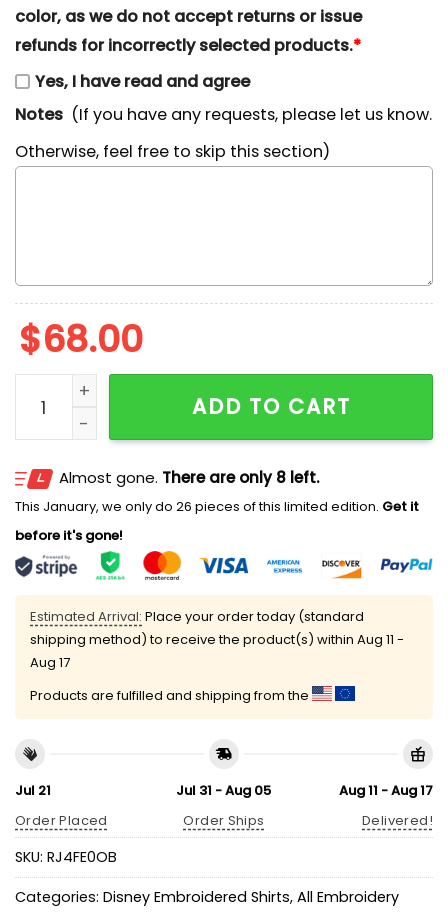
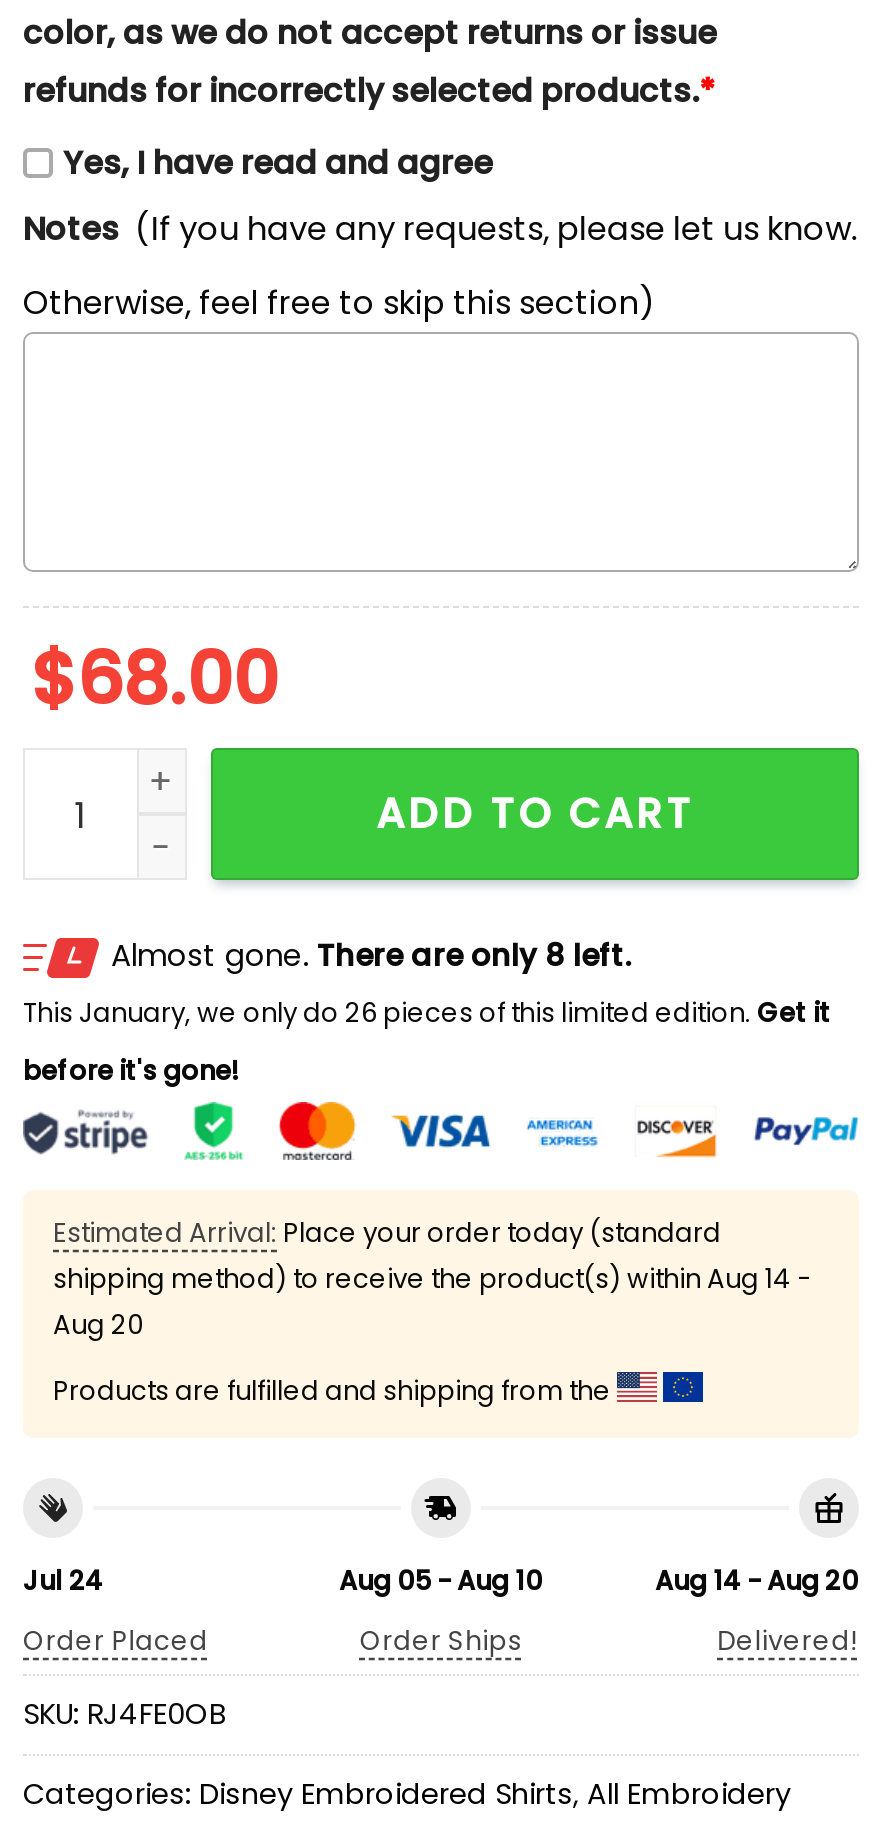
- shipping method) to receive the product(s) within Aug 11 -
+ shipping method) to receive the product(s) within Aug 14 -

- Aug 17
+ Aug 20

- Jul 21
+ Jul 24

- Jul 31 - Aug 05
+ Aug 05 - Aug 10

- Aug 11 - Aug 17
+ Aug 14 - Aug 20
